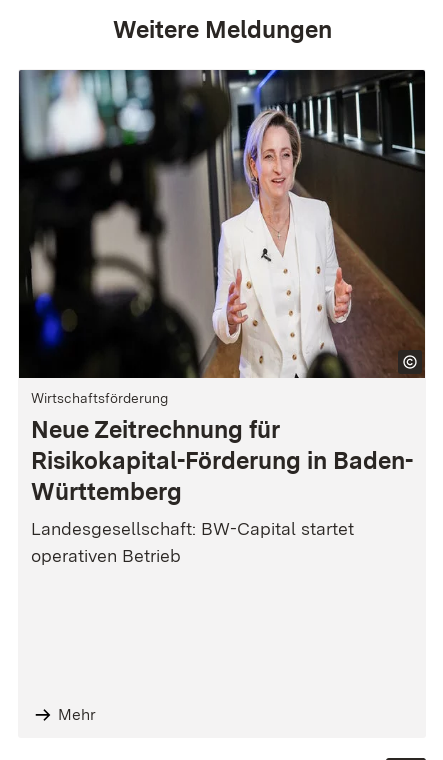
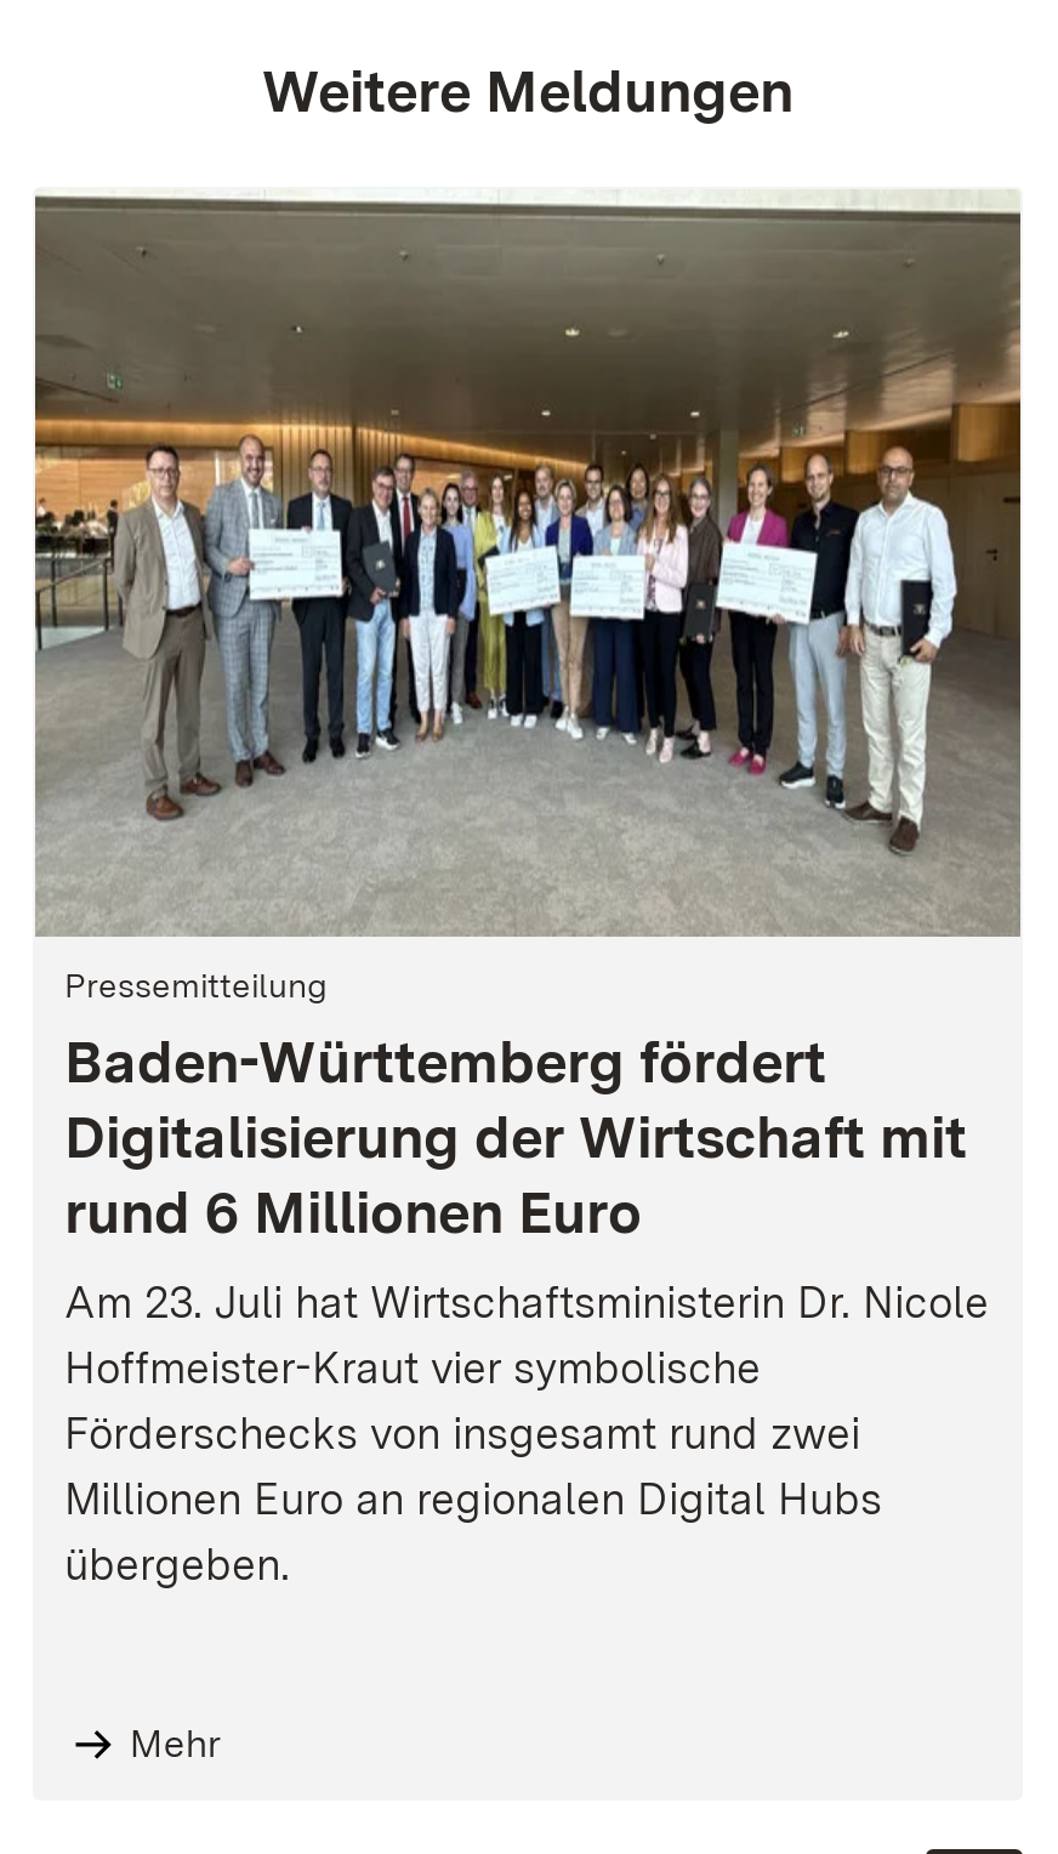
- [image]
- Wirtschaftsförderung
- Neue Zeitrechnung für
- Risikokapital-Förderung in Baden-
- Württemberg
- Landesgesellschaft: BW-Capital startet
- operativen Betrieb
+ [image]
+ Pressemitteilung
+ Baden-Württemberg fördert
+ Digitalisierung der Wirtschaft mit
+ rund 6 Millionen Euro
+ Am 23. Juli hat Wirtschaftsministerin Dr. Nicole
+ Hoffmeister-Kraut vier symbolische
+ Förderschecks von insgesamt rund zwei
+ Millionen Euro an regionalen Digital Hubs
+ übergeben.
